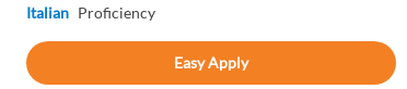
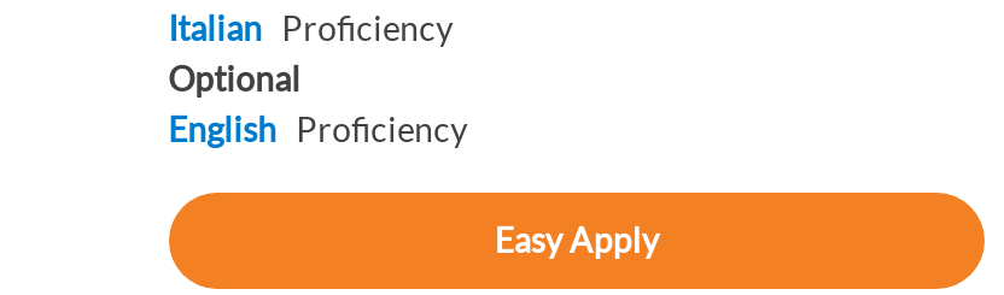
+ Optional
+ English Proficiency
